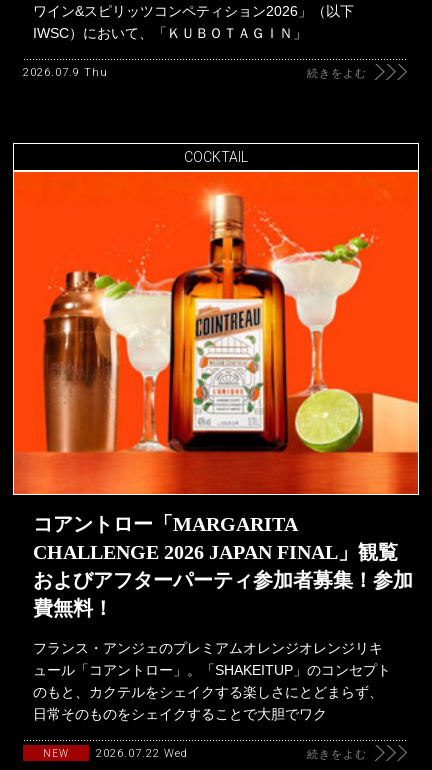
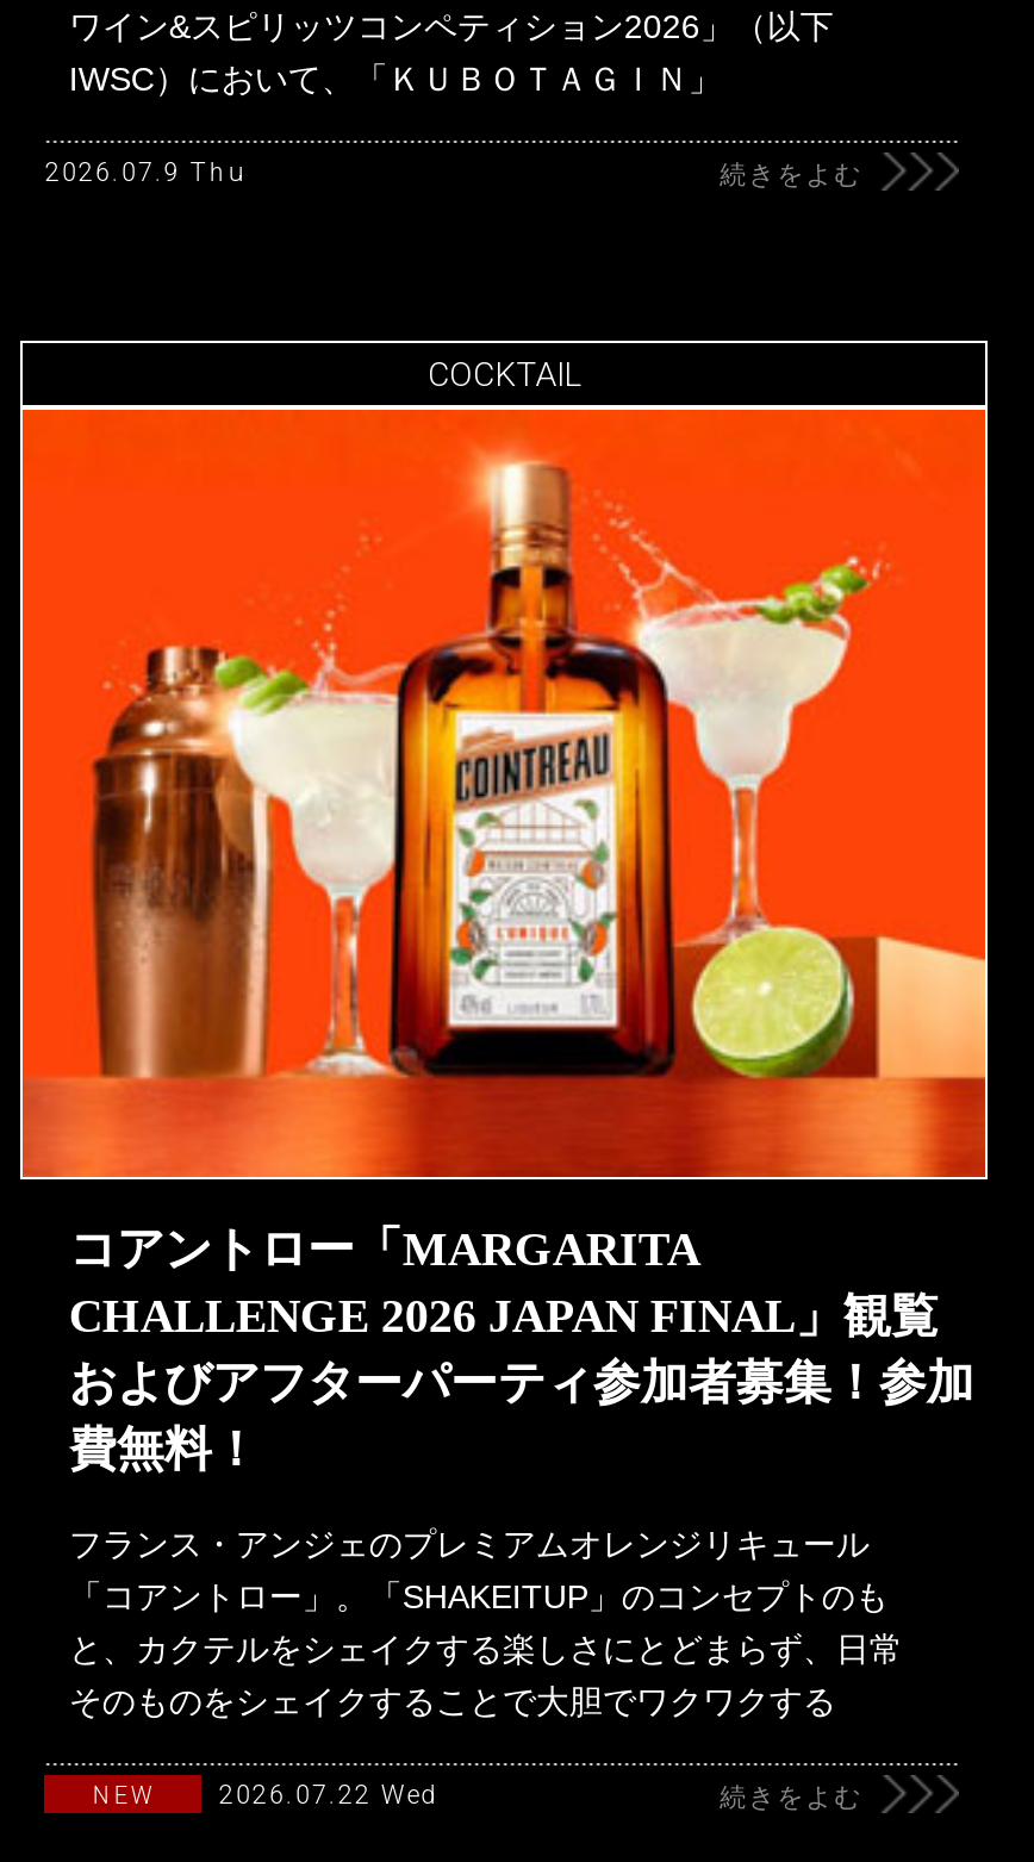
- フランス・アンジェのプレミアムオレンジオレンジリキ
- ュール「コアントロー」。「SHAKEITUP」のコンセプト
- のもと、カクテルをシェイクする楽しさにとどまらず、
- 日常そのものをシェイクすることで大胆でワク
+ フランス・アンジェのプレミアムオレンジリキュール
+ 「コアントロー」。「SHAKEITUP」のコンセプトのも
+ と、カクテルをシェイクする楽しさにとどまらず、日常
+ そのものをシェイクすることで大胆でワクワクする
